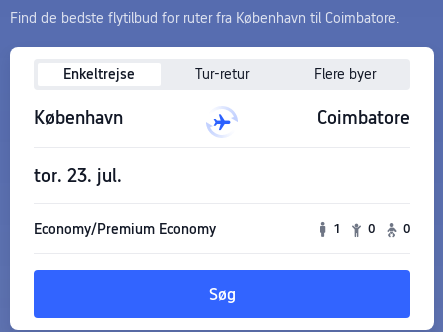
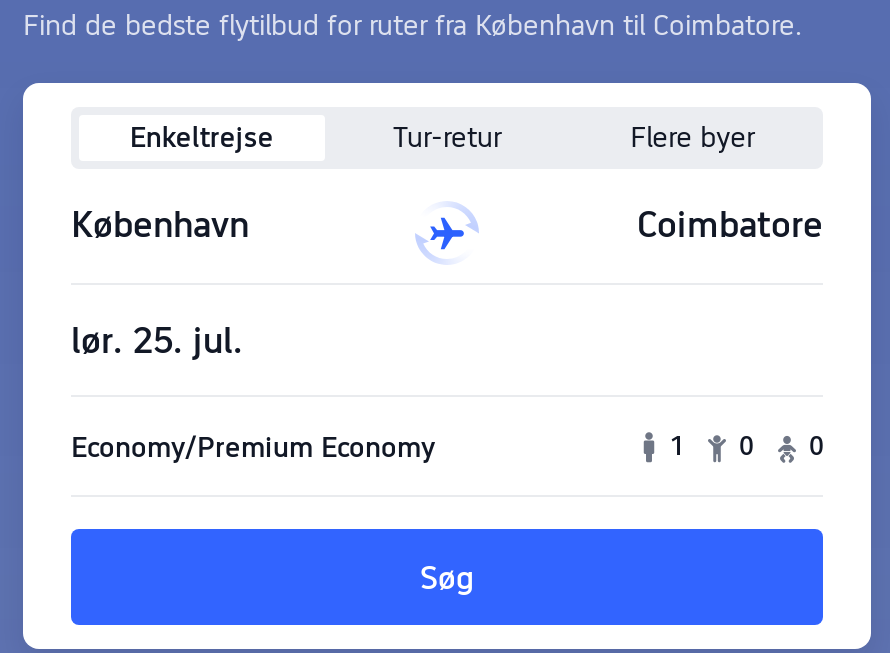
- tor. 23. jul.
+ lør. 25. jul.
